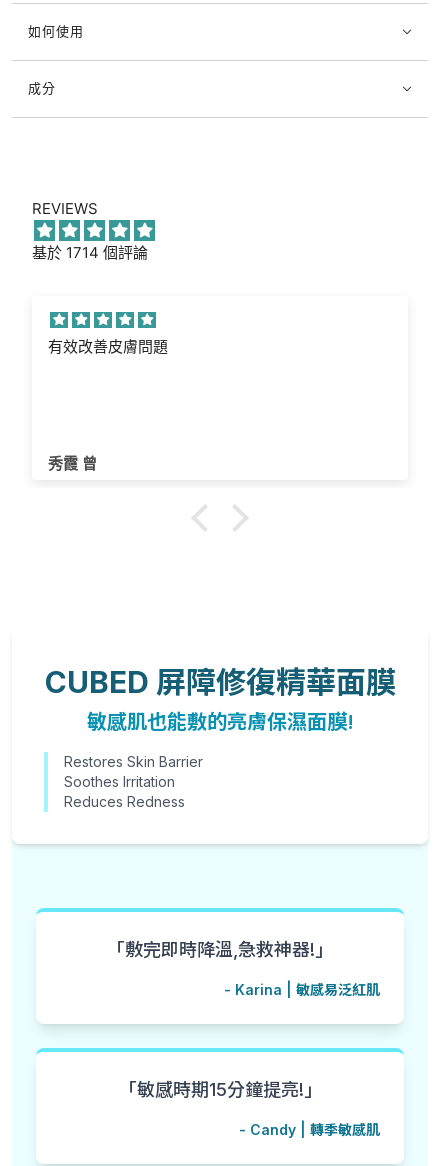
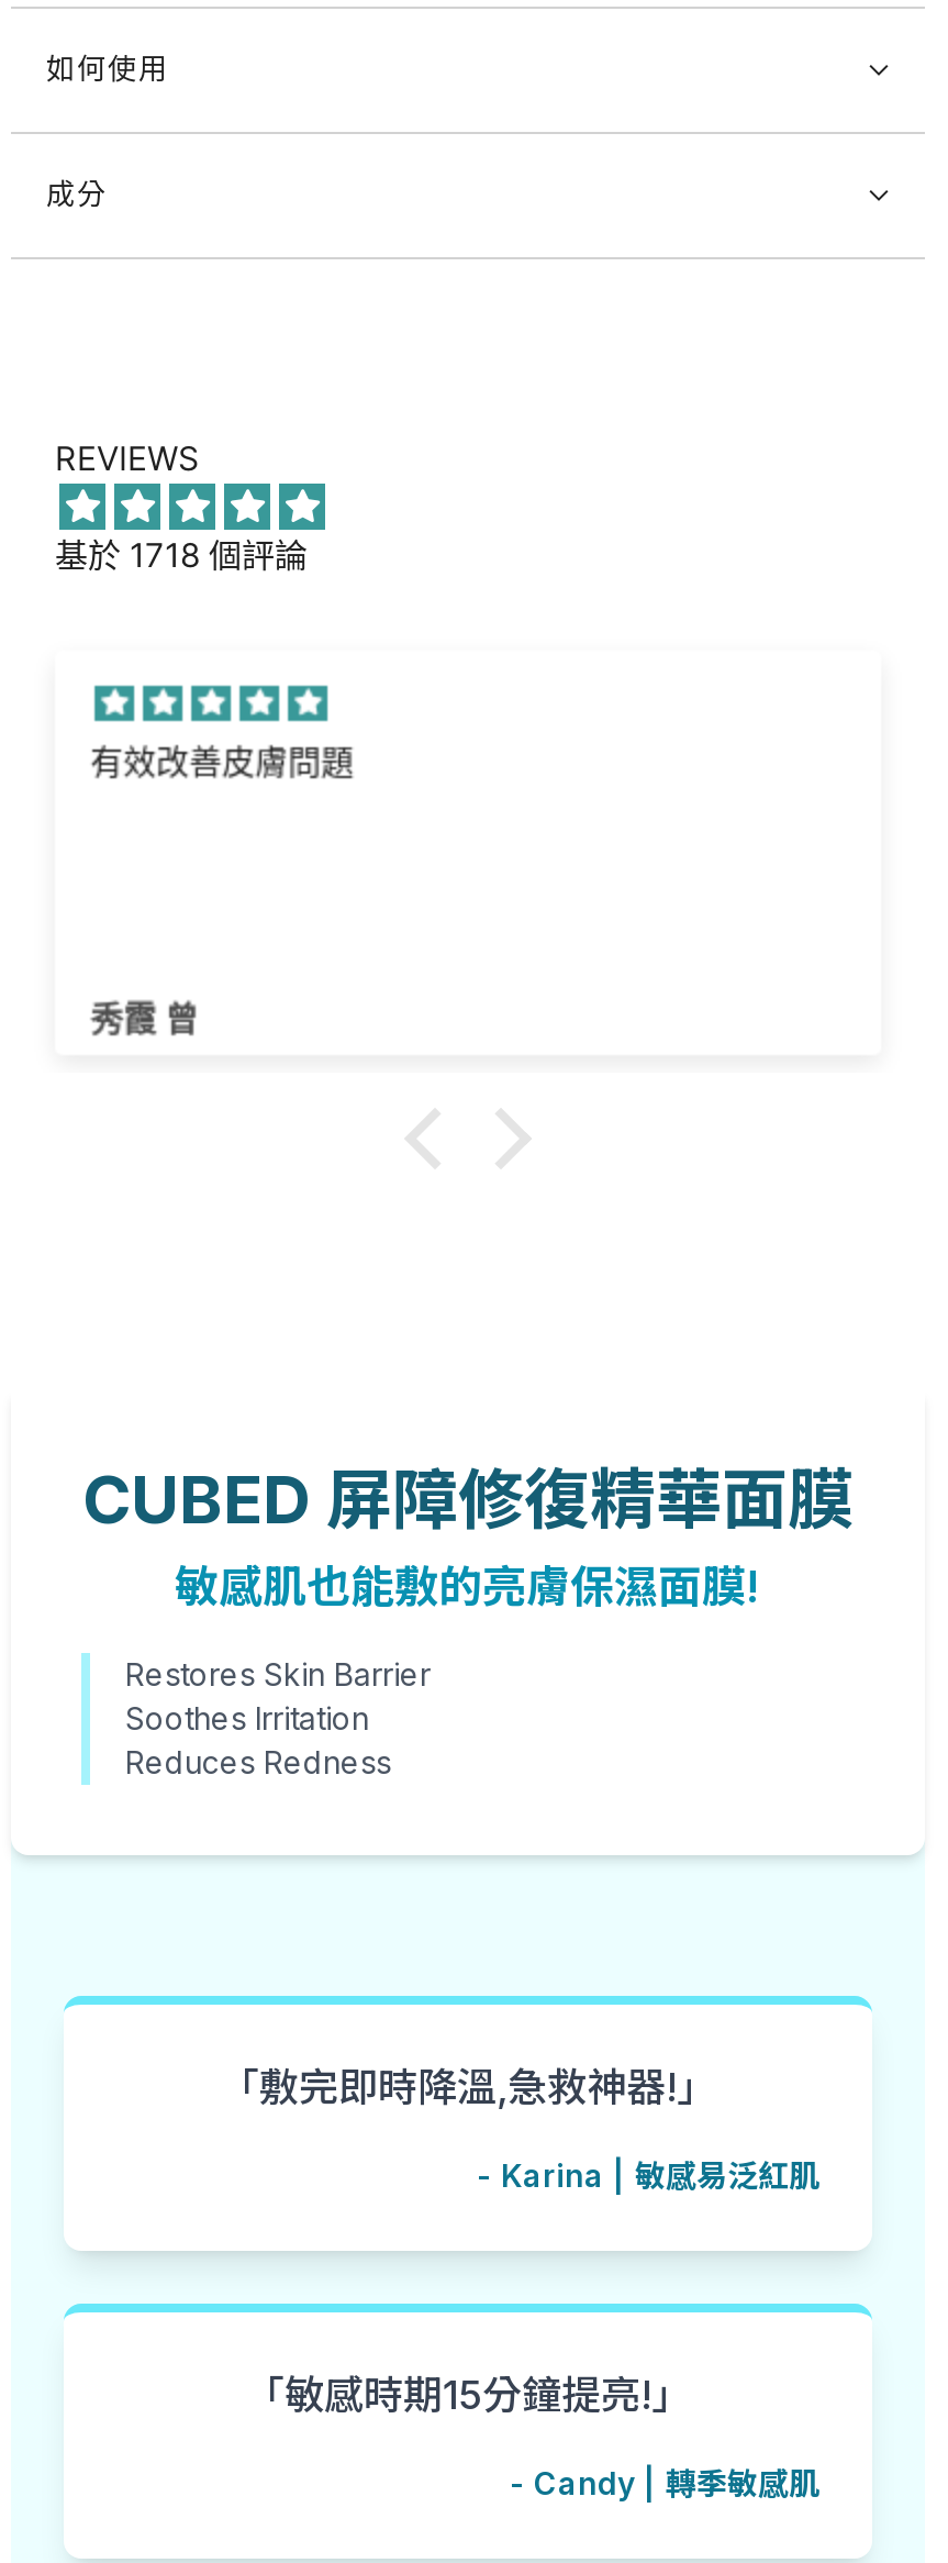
- 基於 1714 個評論
+ 基於 1718 個評論
